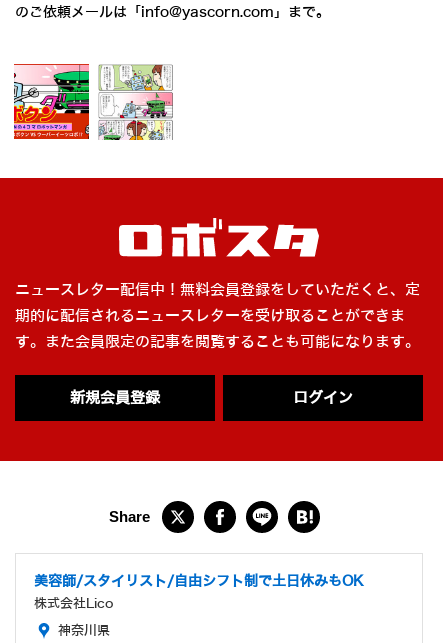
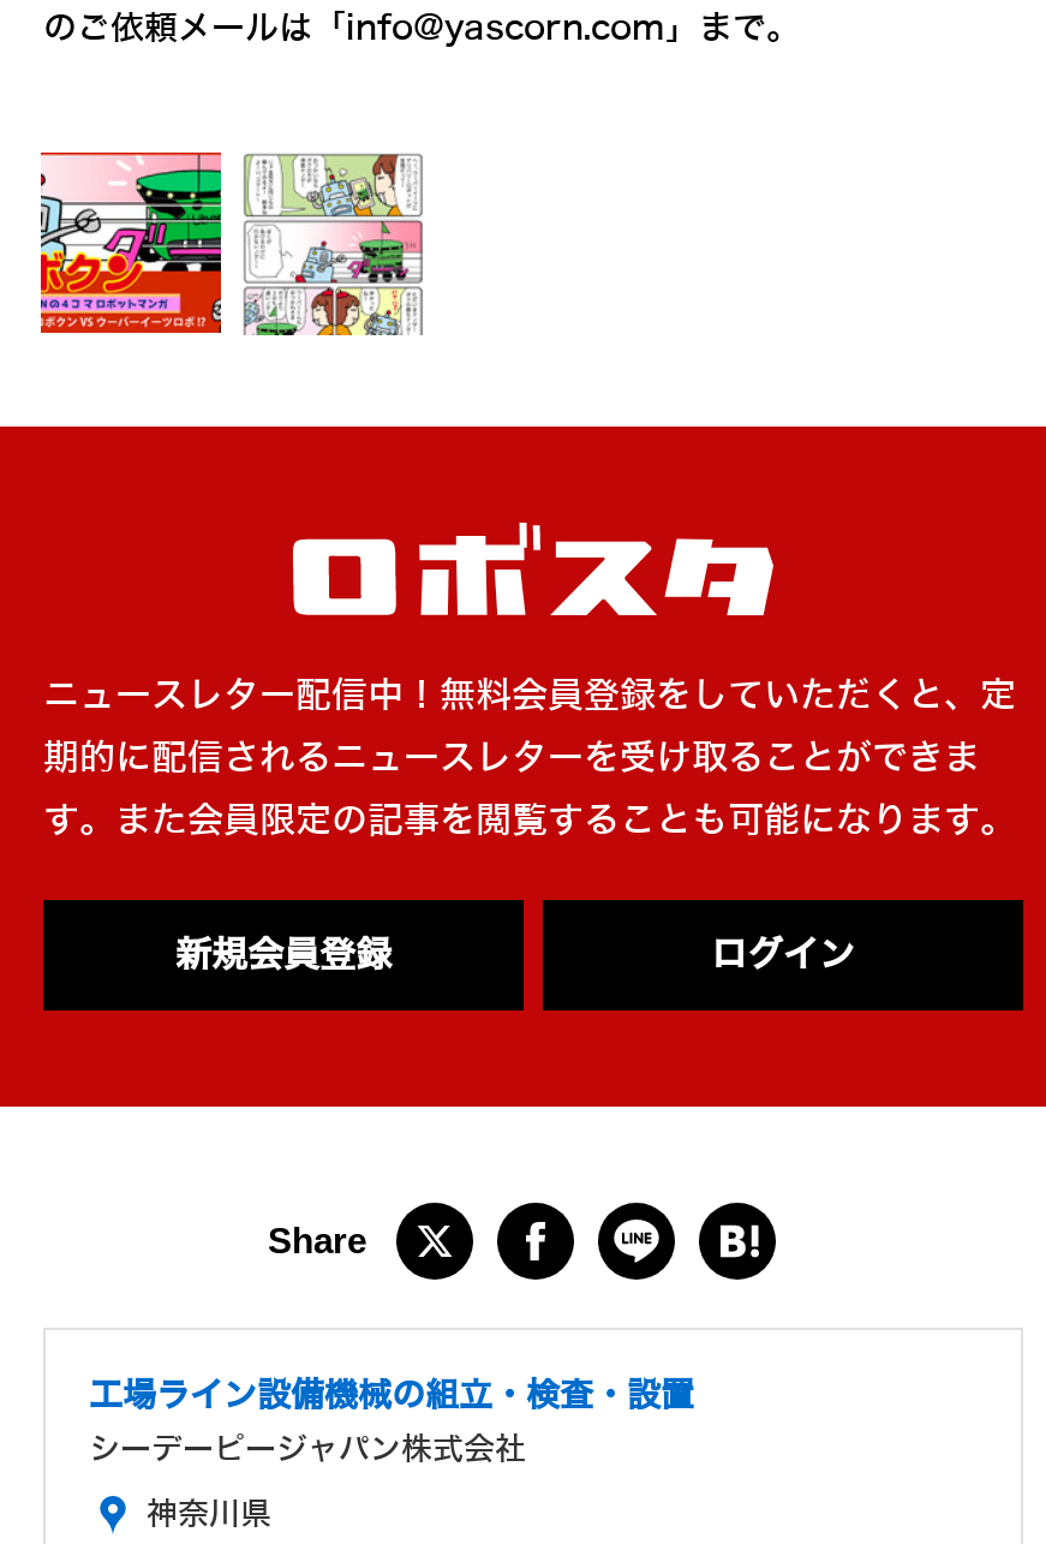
- 美容師/スタイリスト/自由シフト制で土日休みもOK
+ 工場ライン設備機械の組立・検査・設置

- 株式会社Lico
+ シーデーピージャパン株式会社
